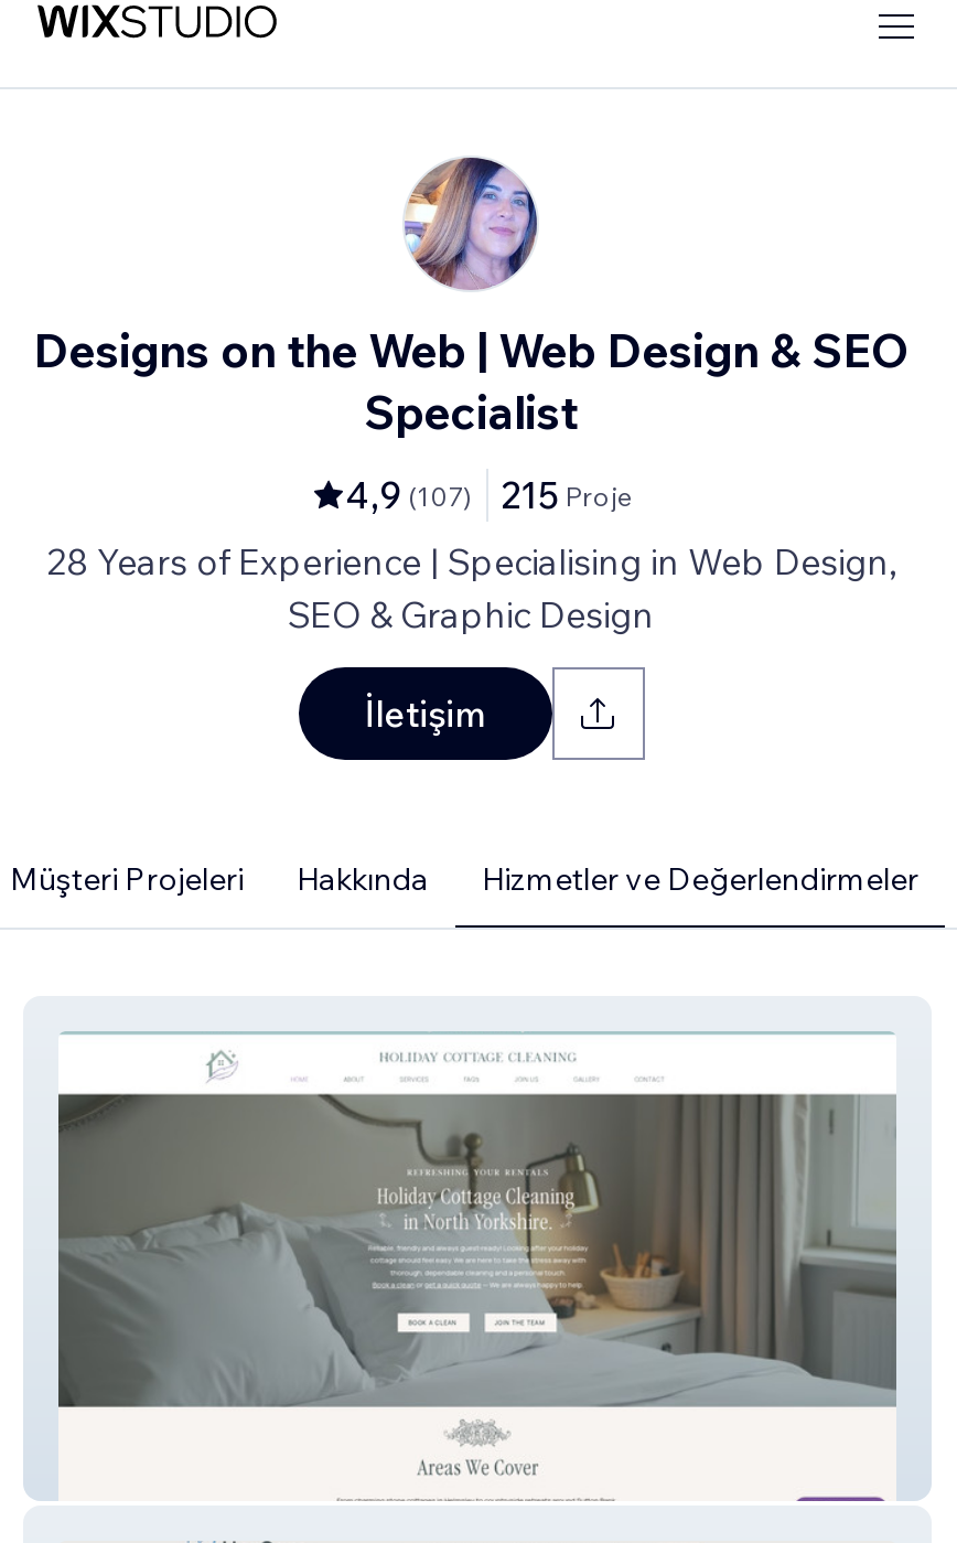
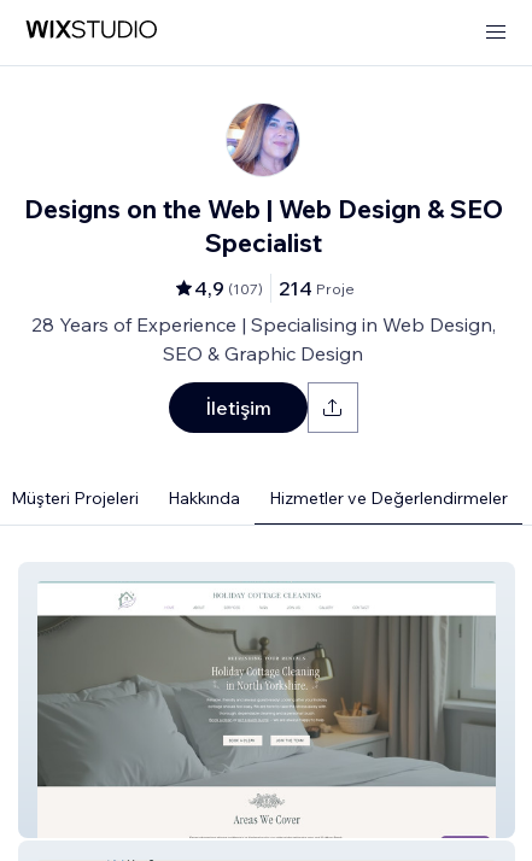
- 4,9 (107) 215 Proje
+ 4,9 (107) 214 Proje
